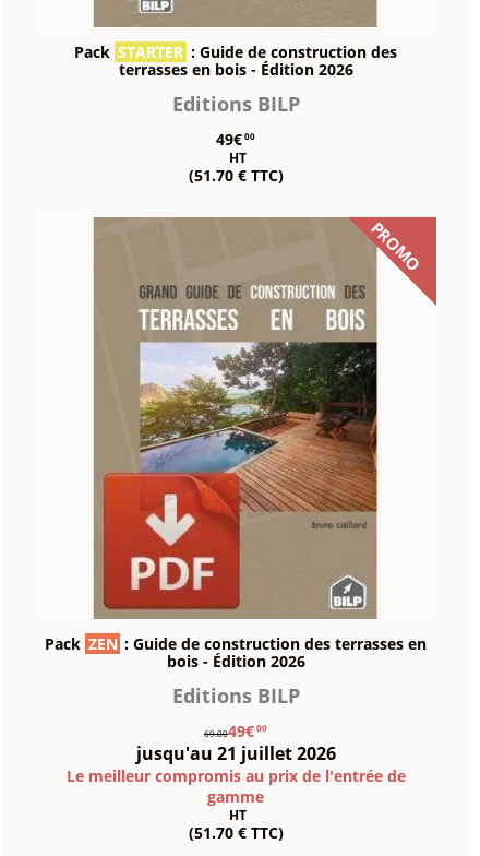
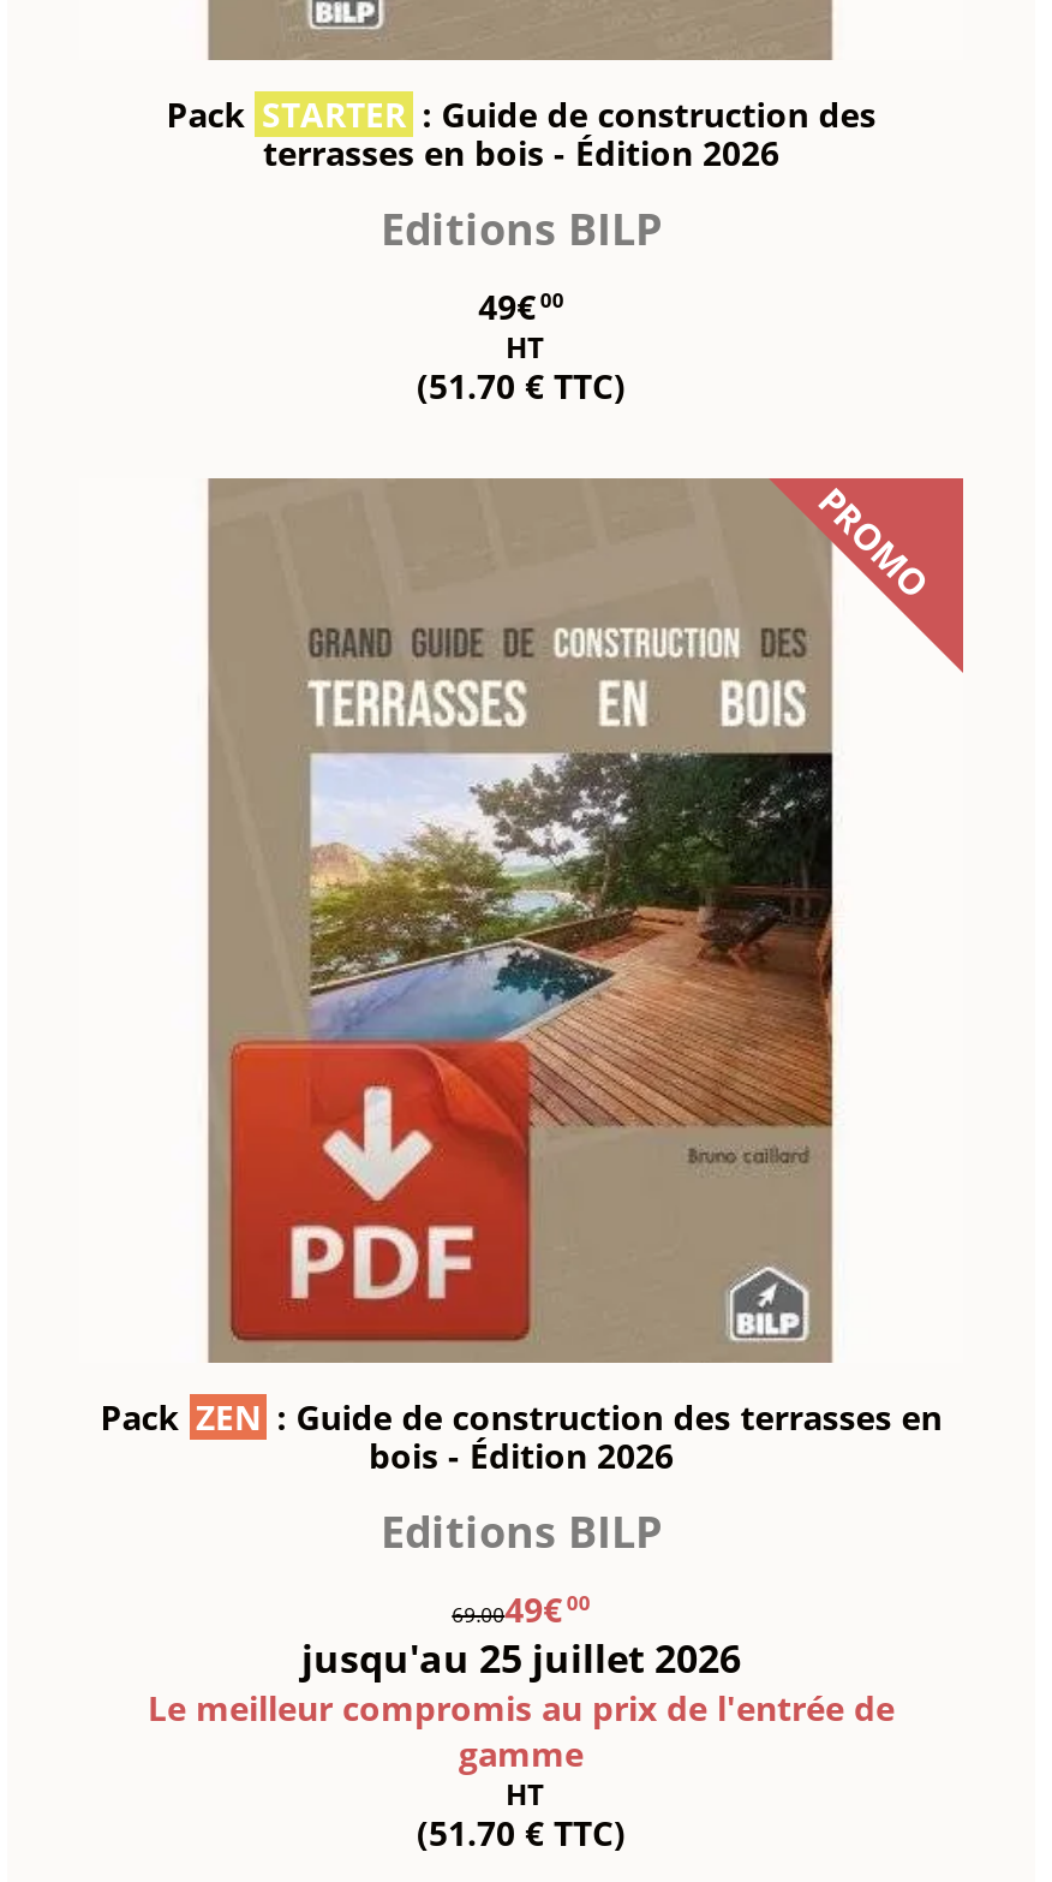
- jusqu'au 21 juillet 2026
+ jusqu'au 25 juillet 2026
